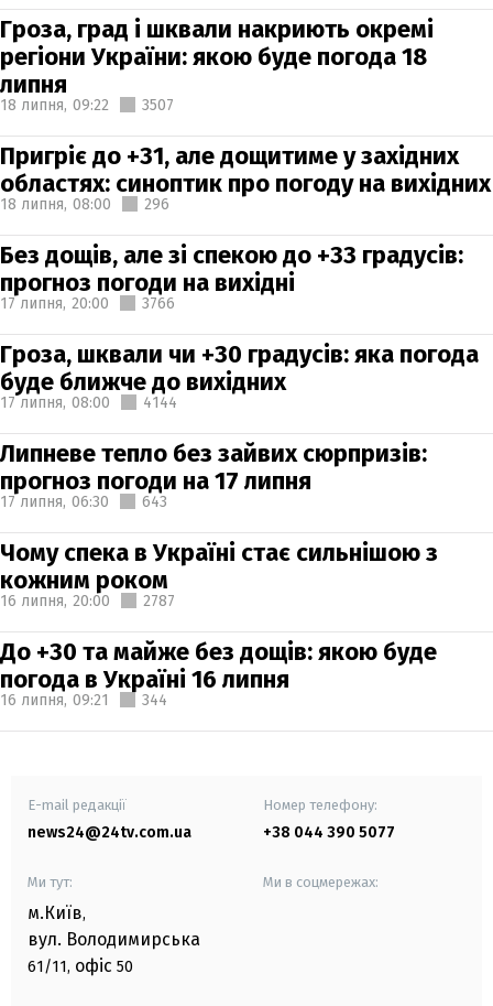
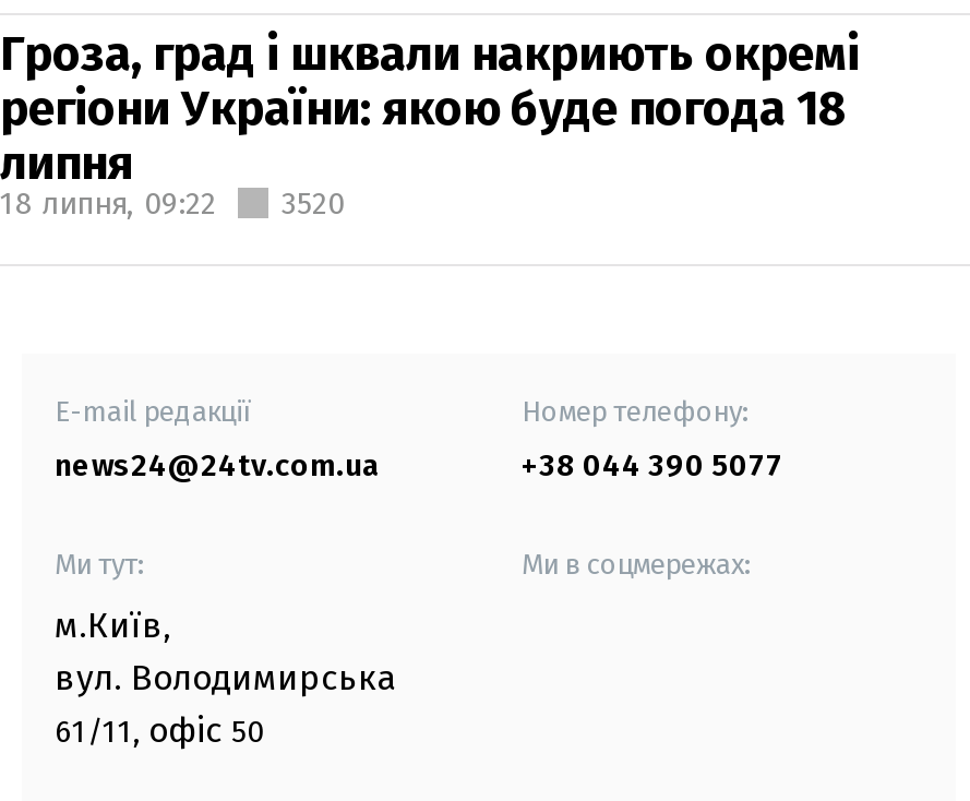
- 3507
- Пригріє до +31, але дощитиме у західних
- областях: синоптик про погоду на вихідних
- 18 липня, 08:00
- 296
- Без дощів, але зі спекою до +33 градусів:
- прогноз погоди на вихідні
- 17 липня, 20:00
- 3766
- Гроза, шквали чи +30 градусів: яка погода
- буде ближче до вихідних
- 17 липня, 08:00
- 4144
- Липневе тепло без зайвих сюрпризів:
- прогноз погоди на 17 липня
- 17 липня, 06:30
- 643
- Чому спека в Україні стає сильнішою з
- кожним роком
- 16 липня, 20:00
- 2787
- До +30 та майже без дощів: якою буде
- погода в Україні 16 липня
- 16 липня, 09:21
- 344
+ 3520
